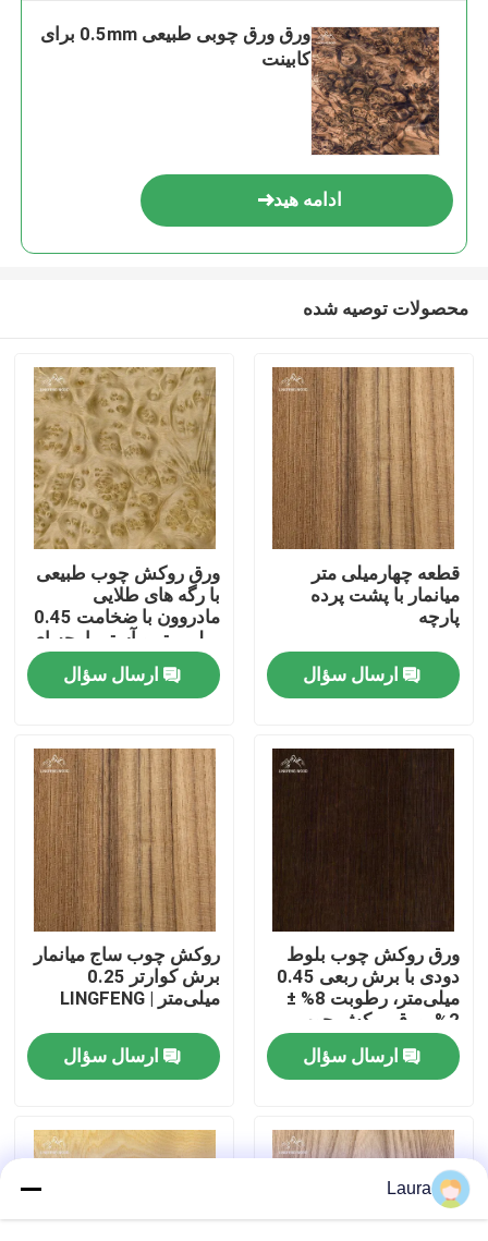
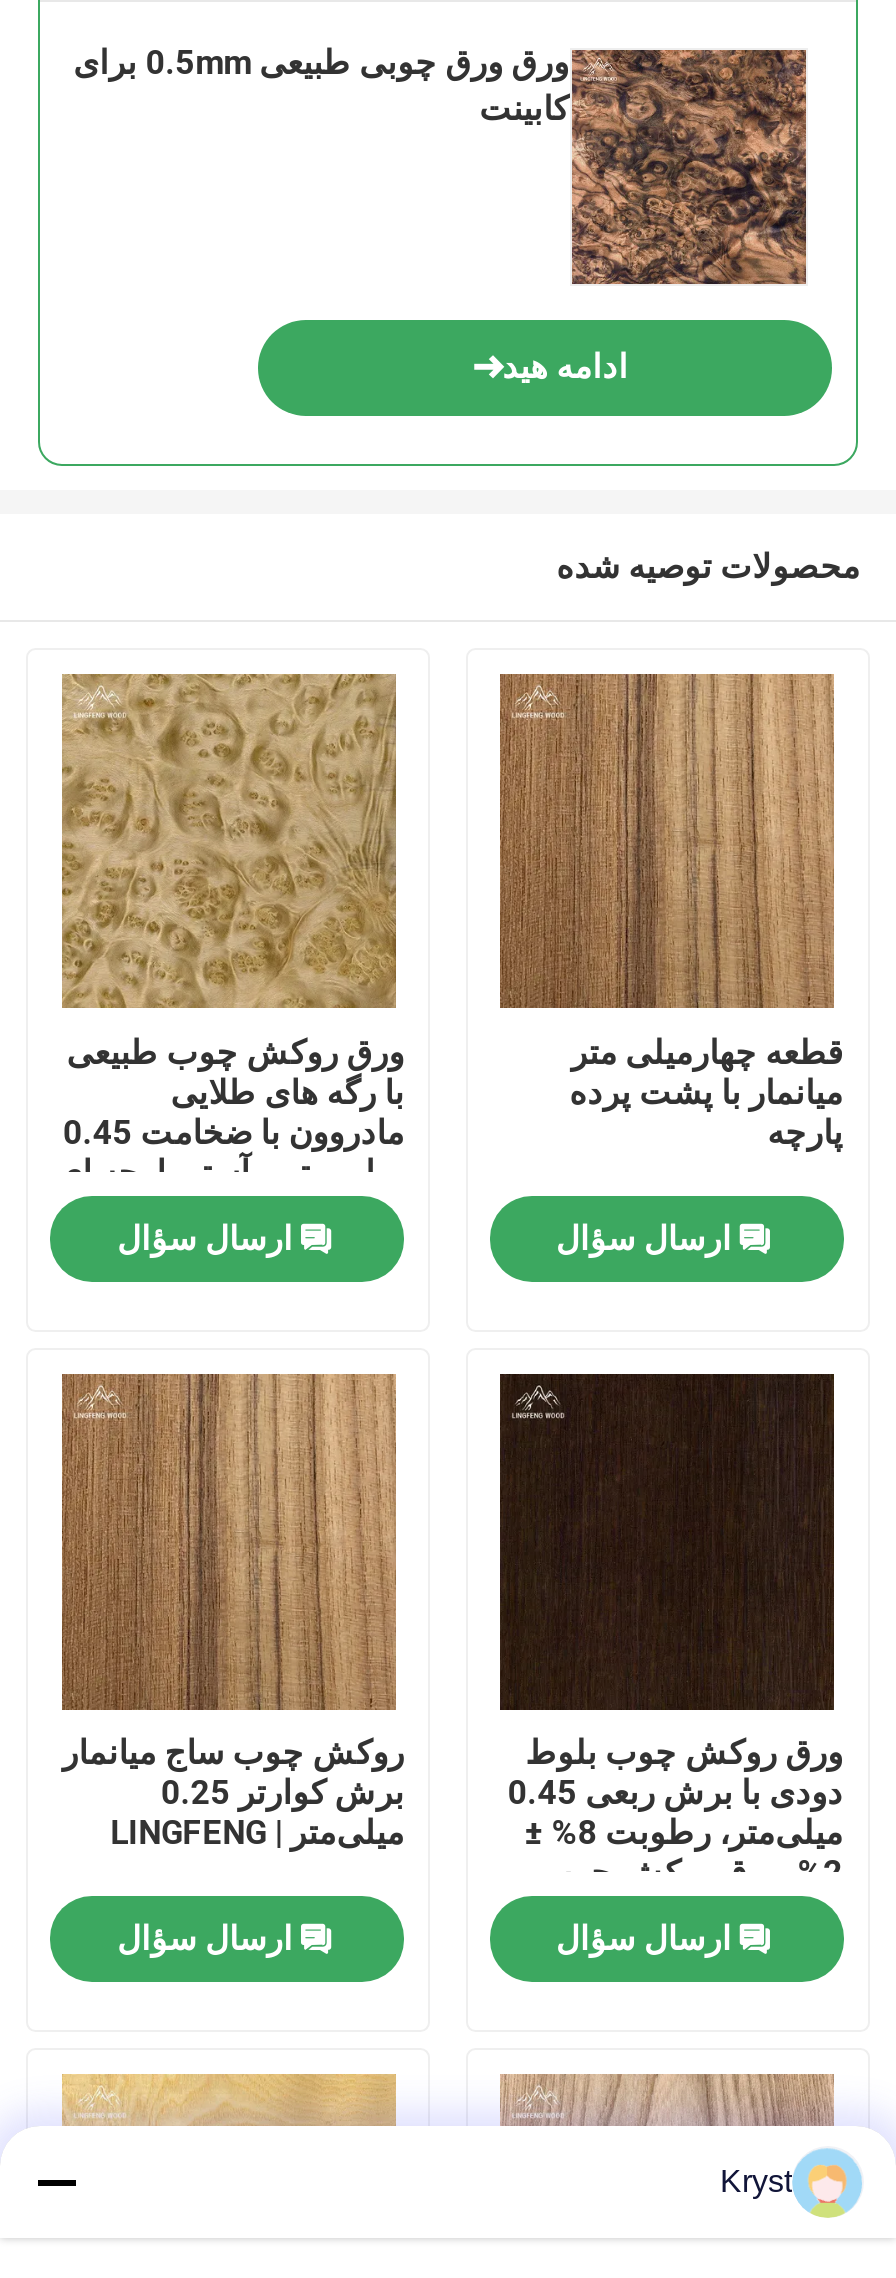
- Laura
+ Kryst
